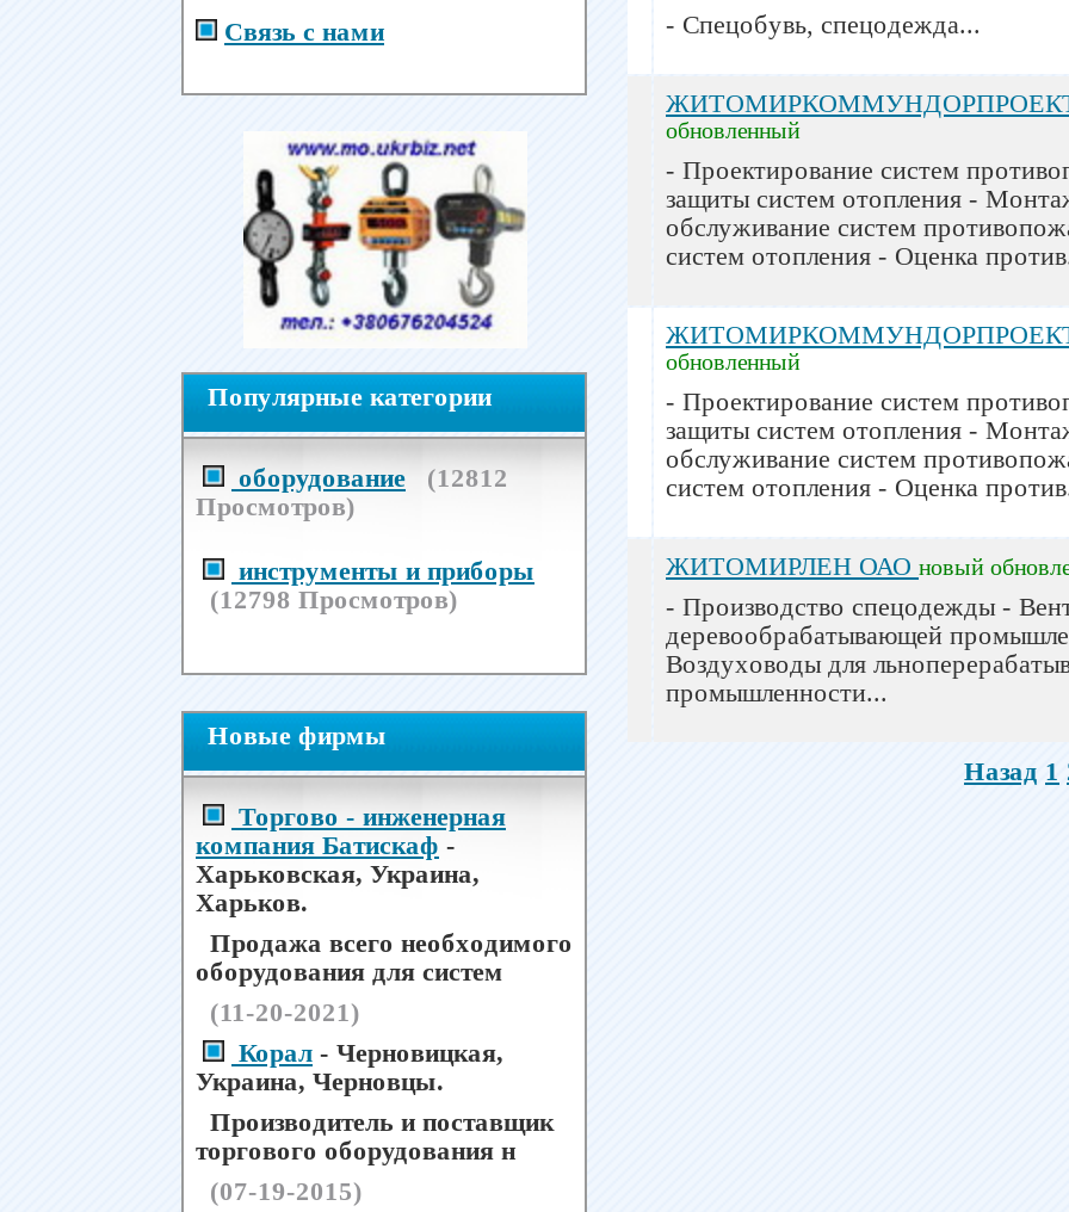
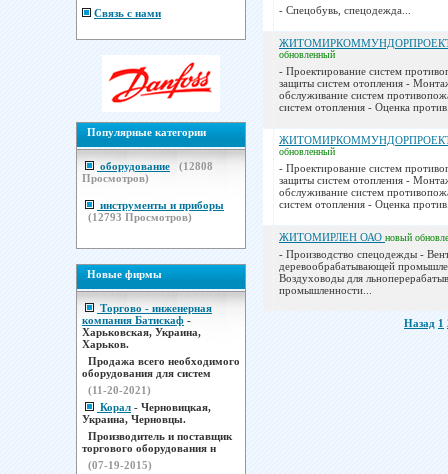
- [image]
+ [image]

- оборудование (12812
+ оборудование (12808

- (12798Просмотров)
+ (12793Просмотров)
